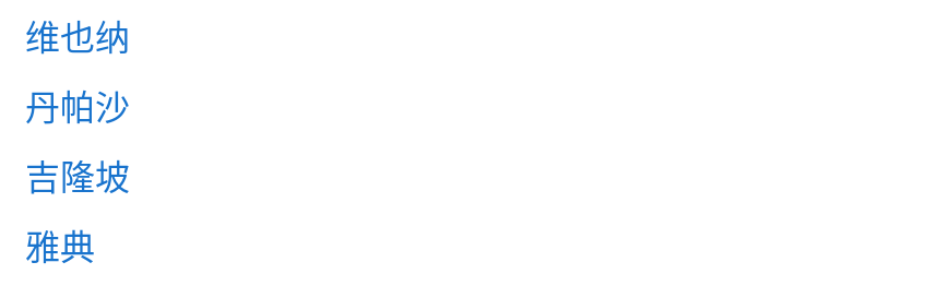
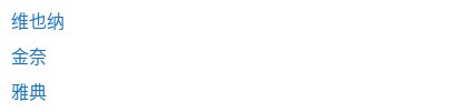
- 丹帕沙
- 吉隆坡
+ 金奈
